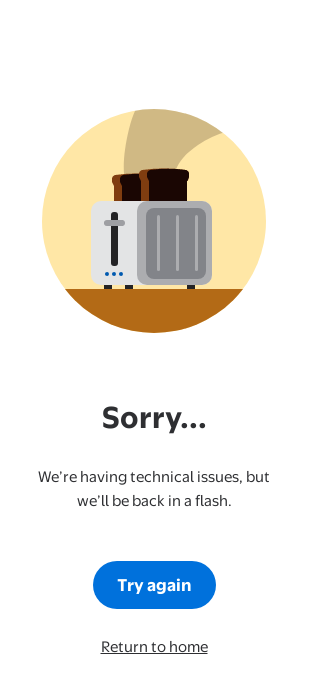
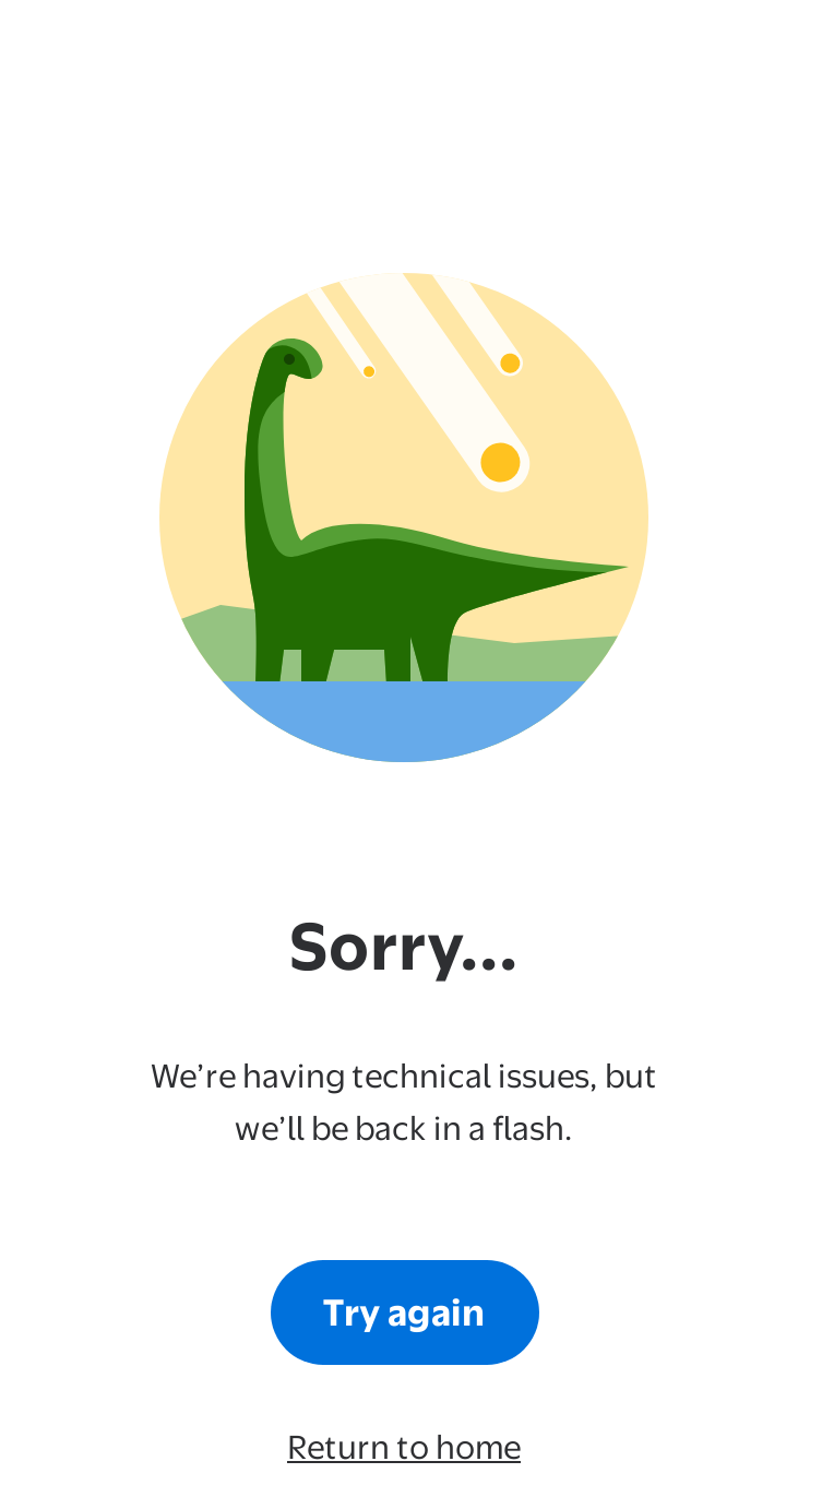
- [image]
+ [image]
